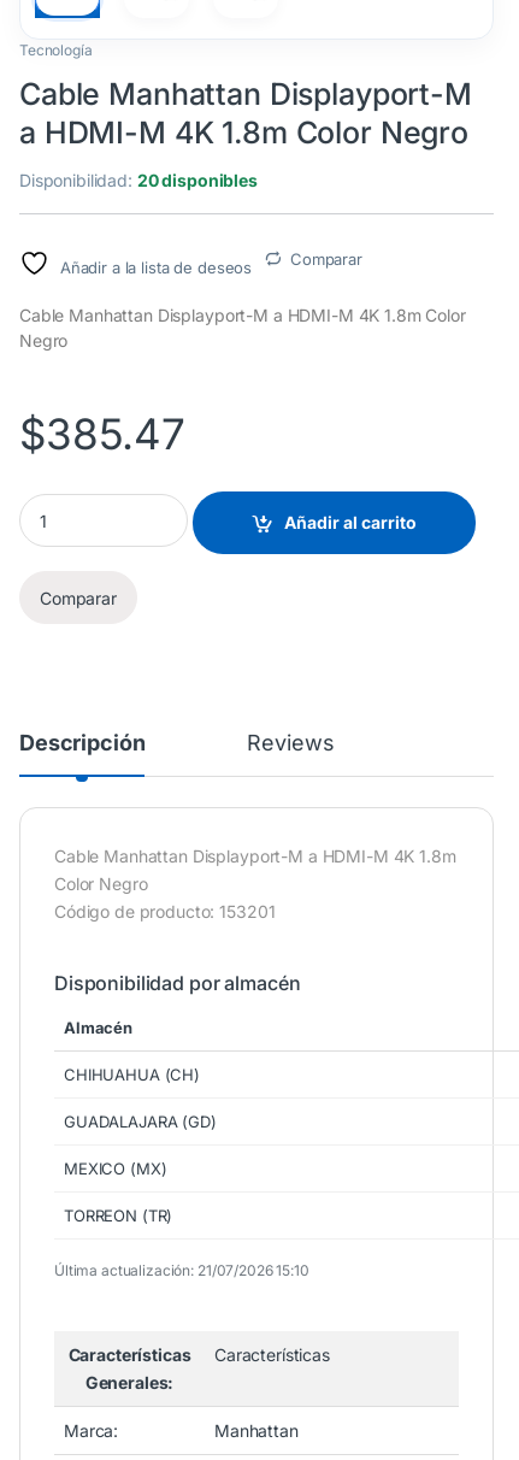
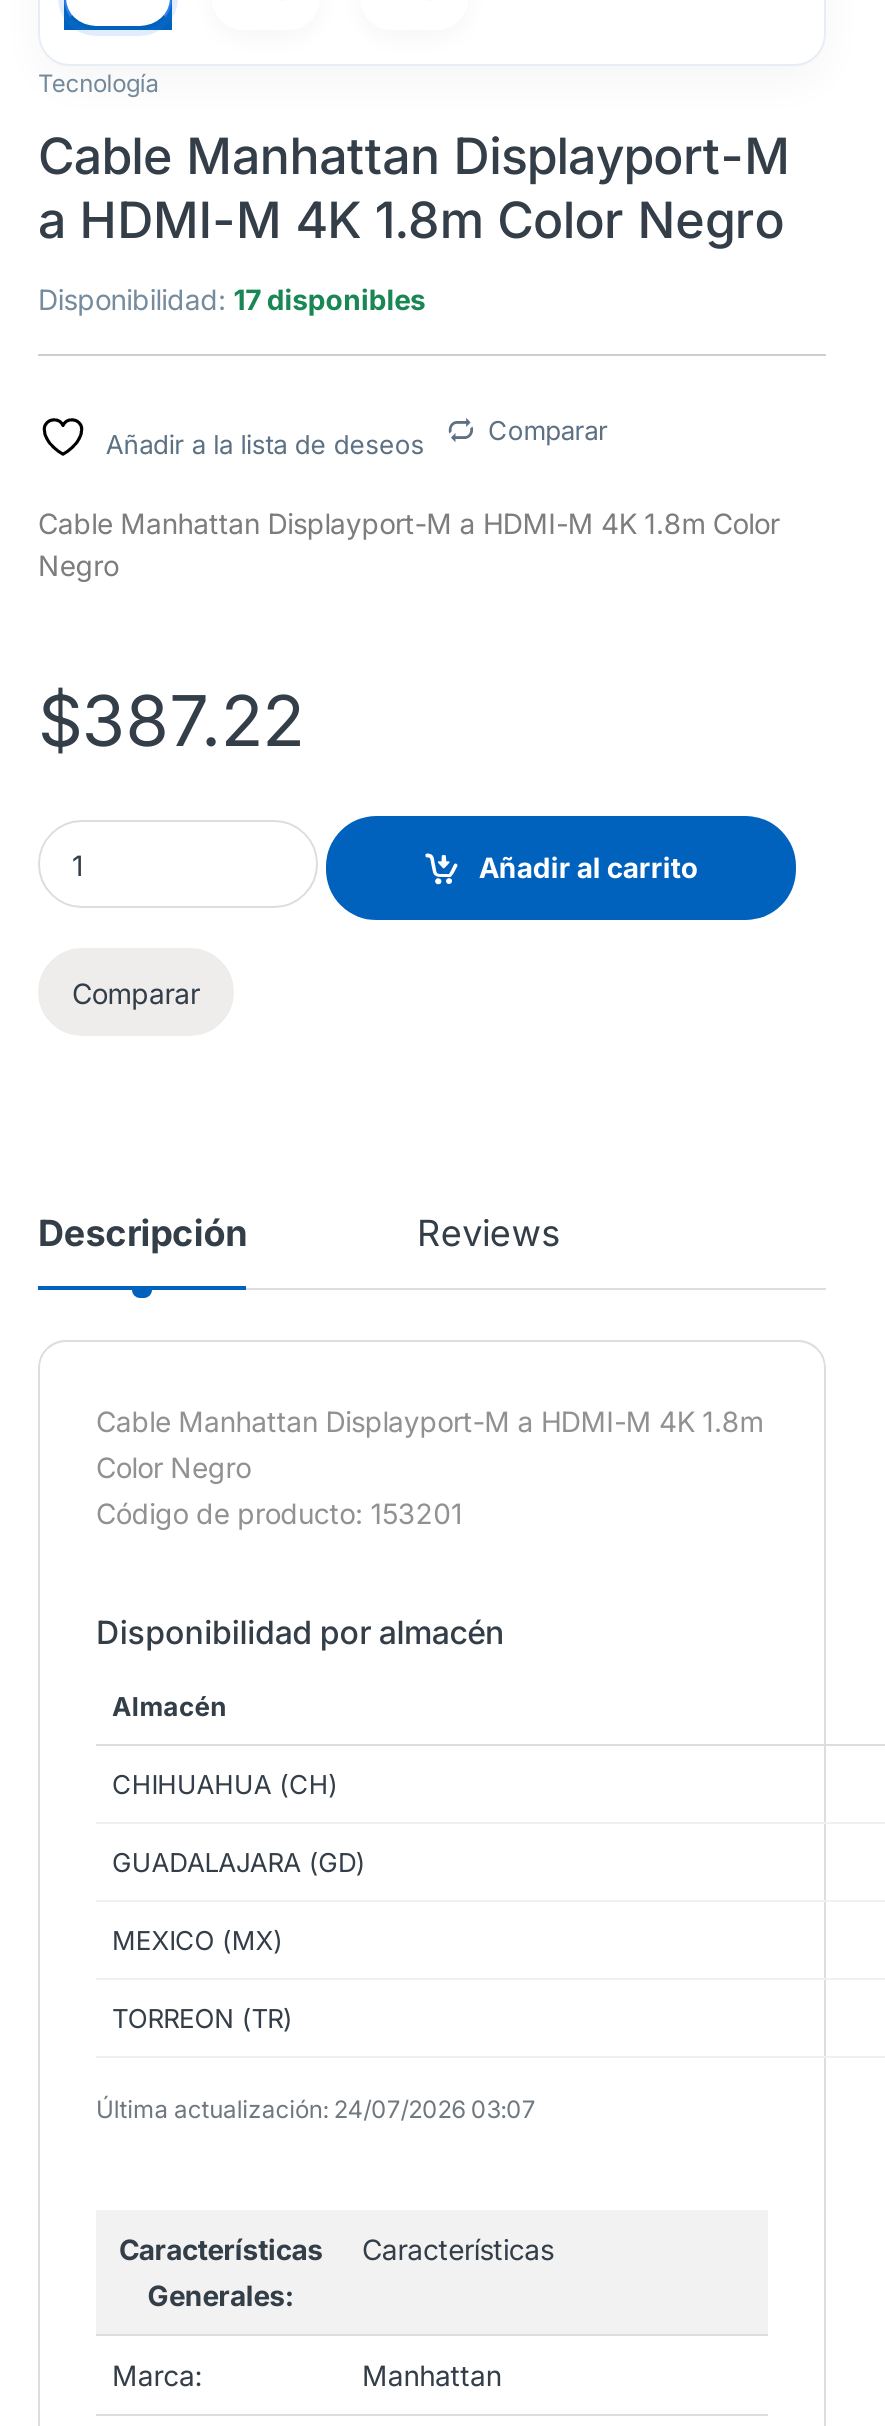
- Disponibilidad: 20 disponibles
+ Disponibilidad: 17 disponibles

- $385.47
+ $387.22

- Última actualización: 21/07/2026 15:10
+ Última actualización: 24/07/2026 03:07
